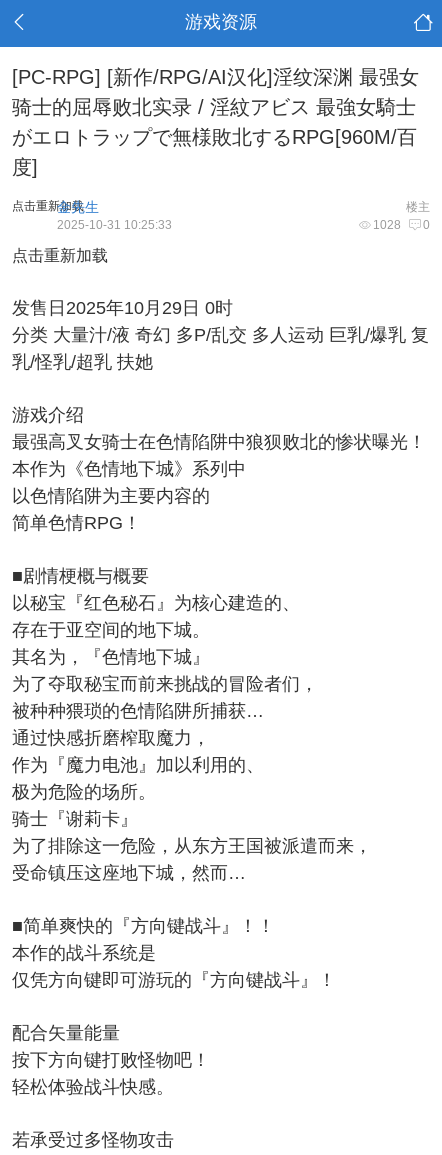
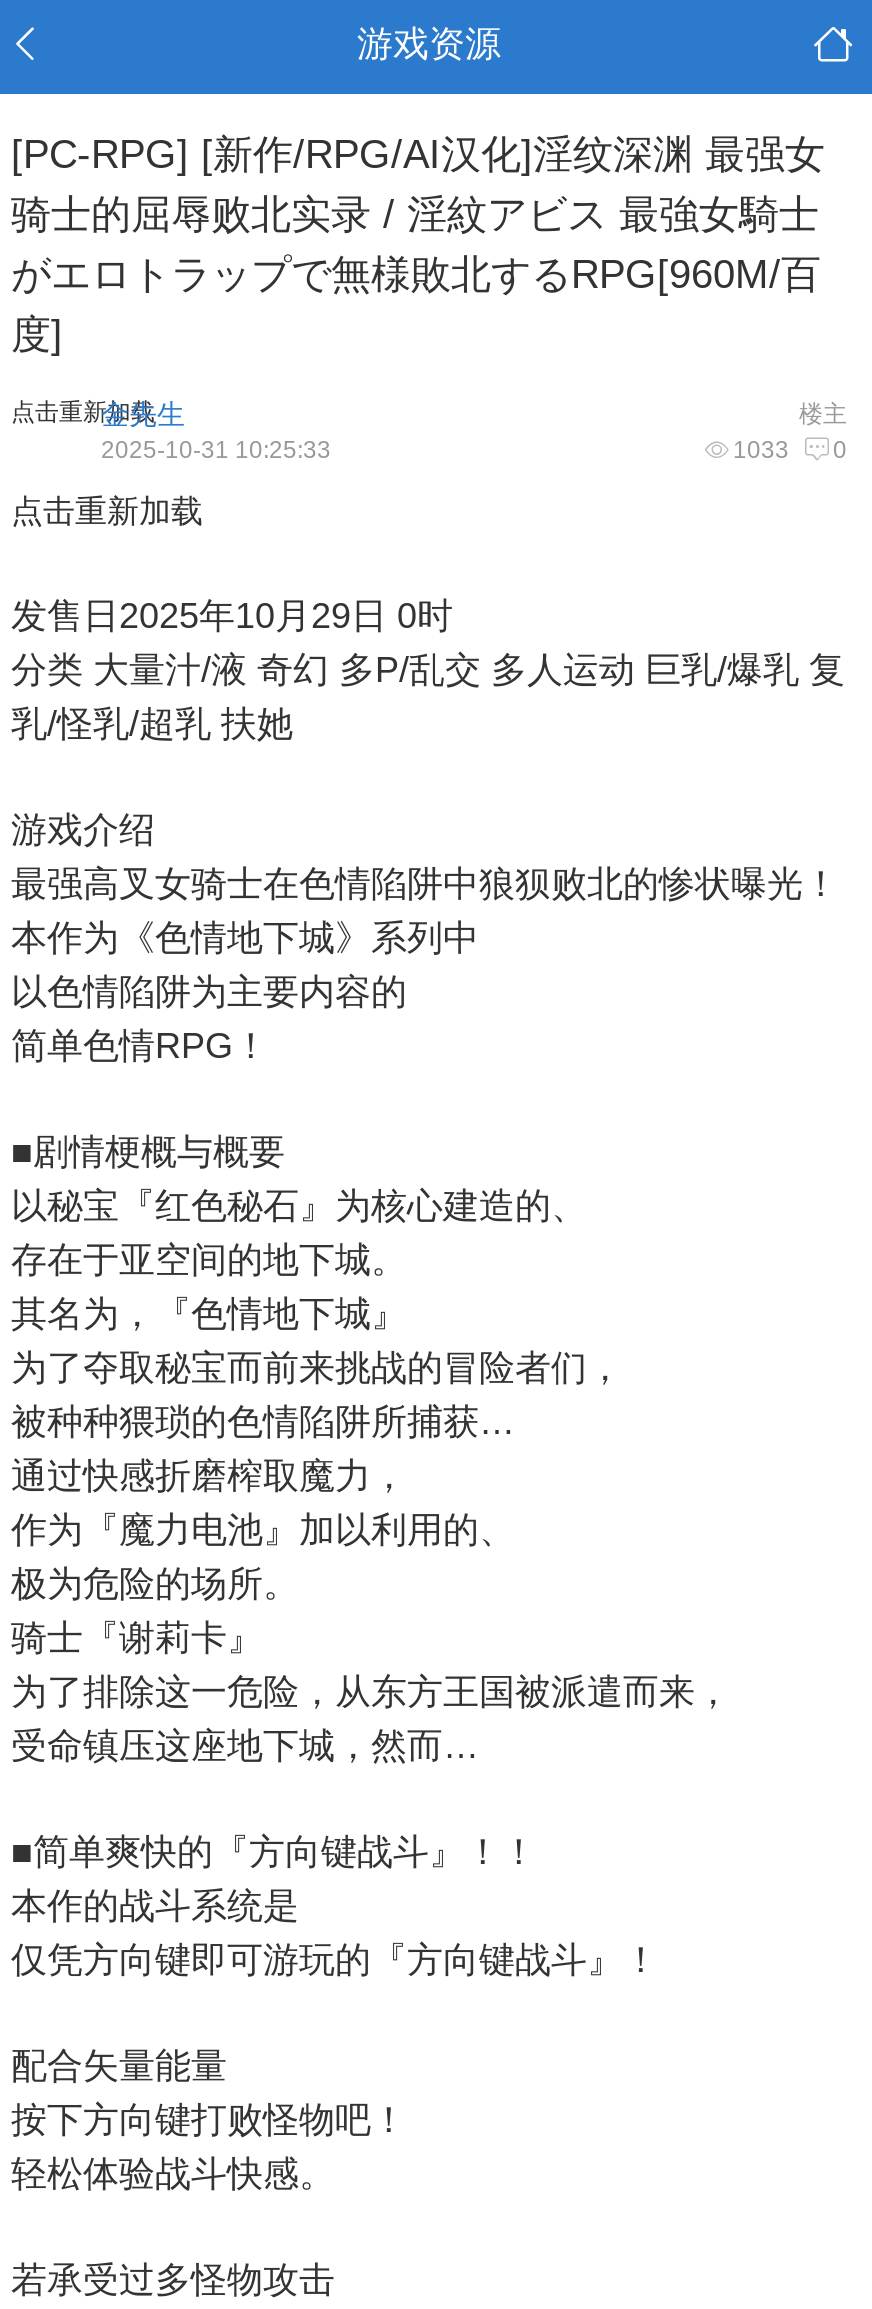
- 1028 0
+ 1033 0
